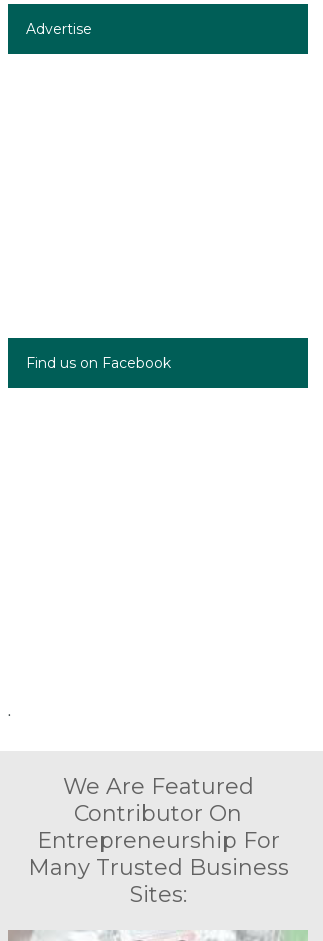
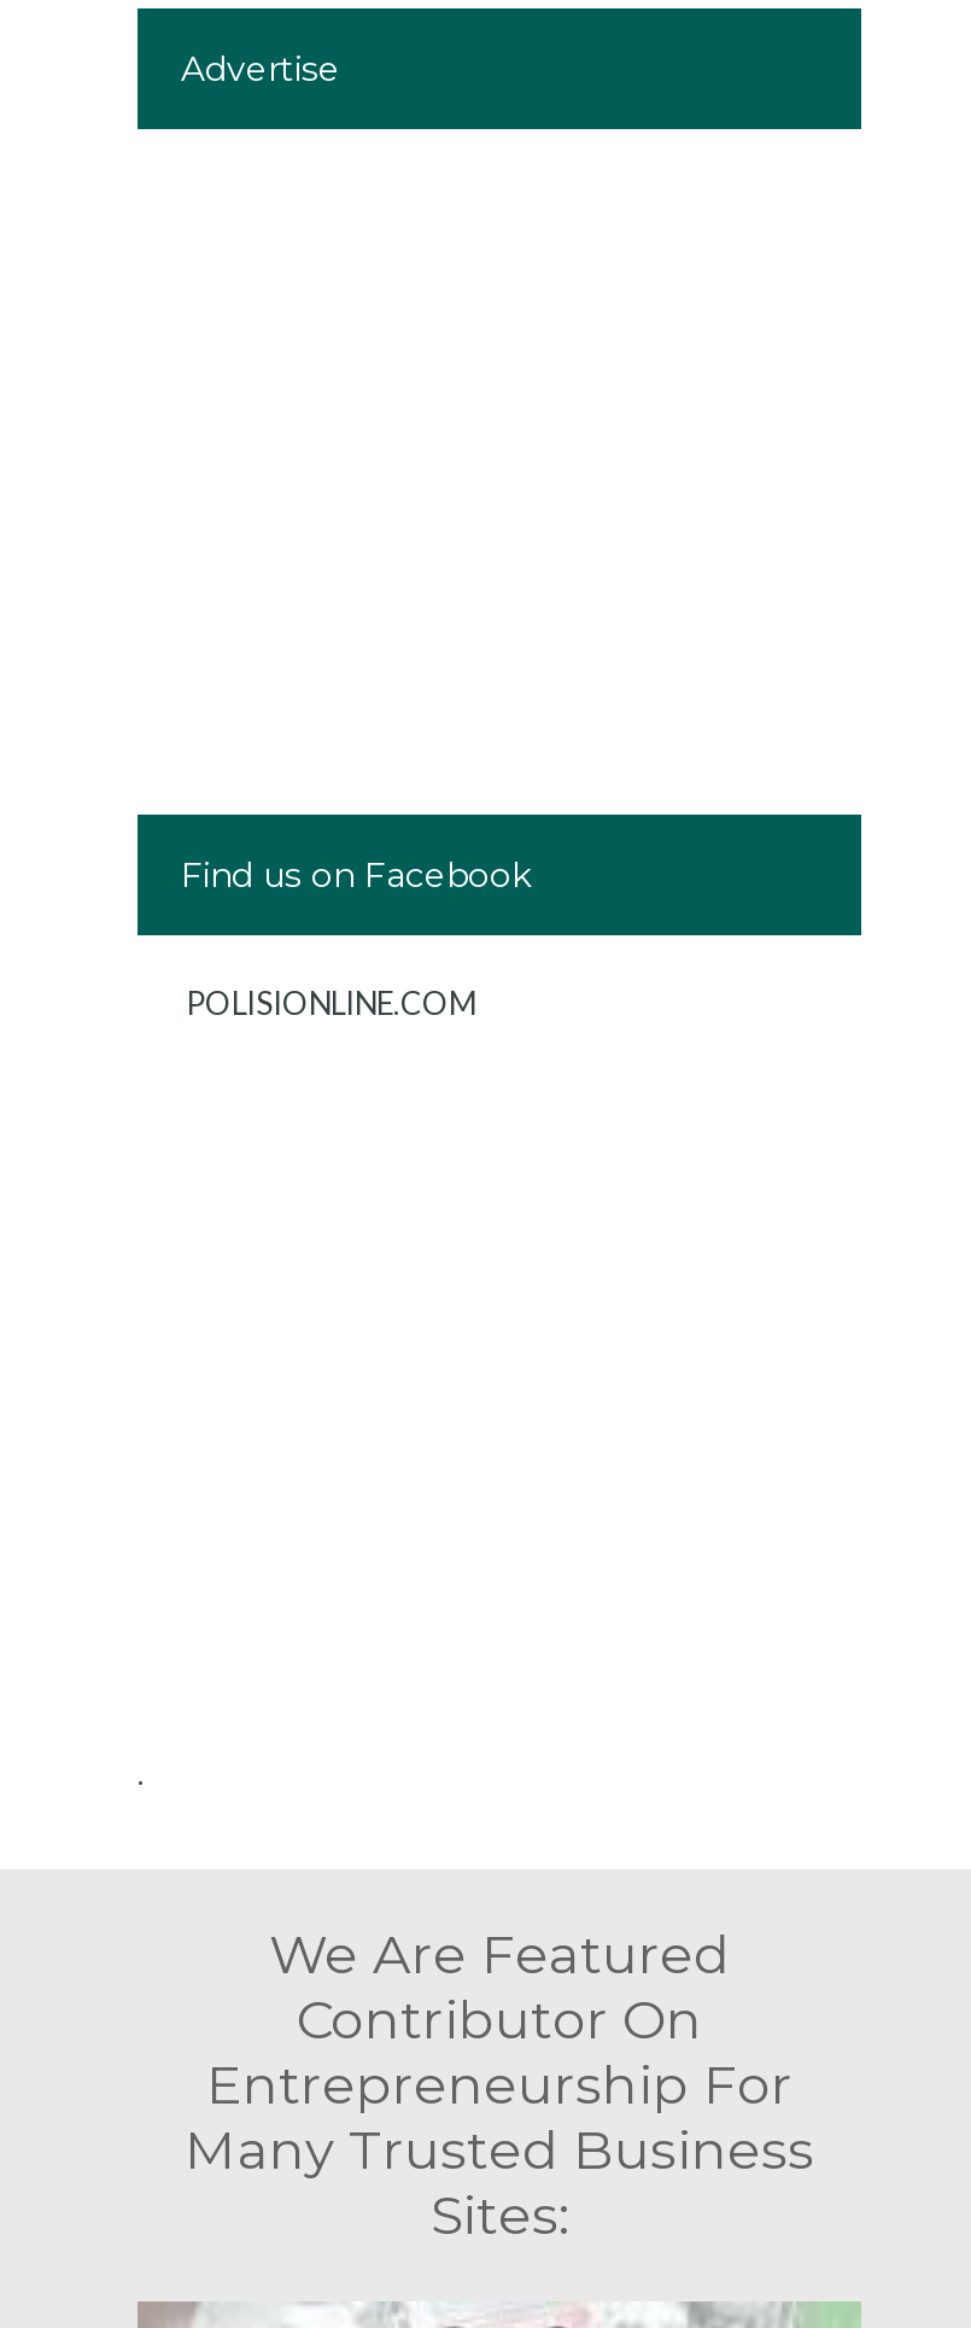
+ POLISIONLINE.COM
